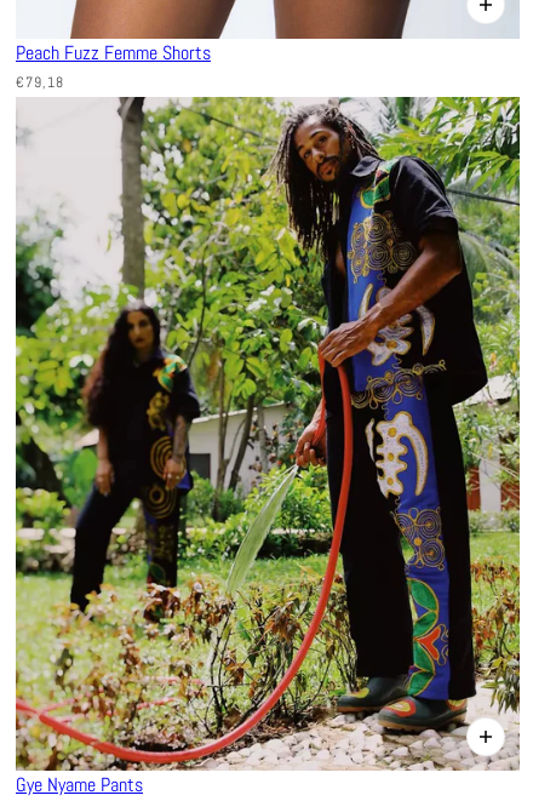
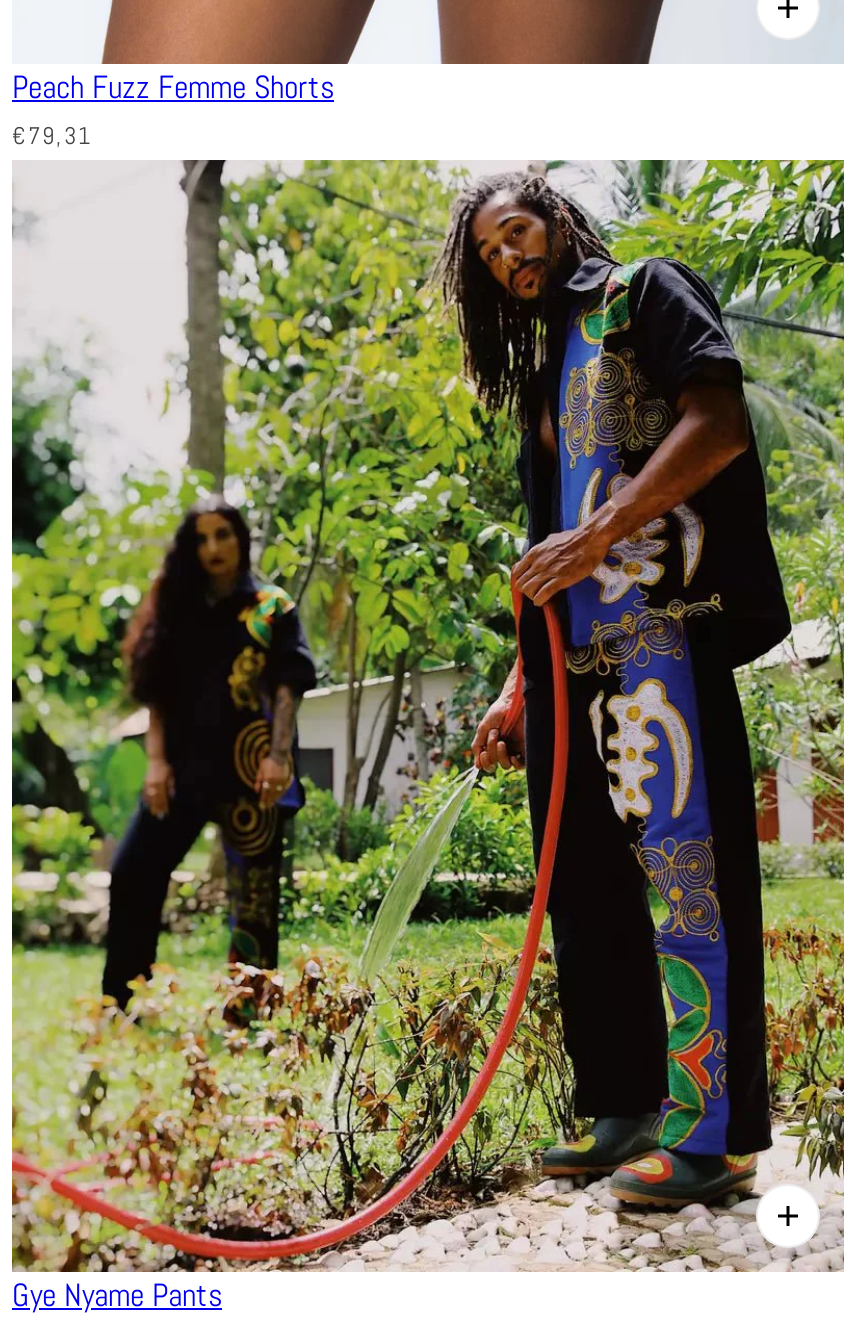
- €79,18
+ €79,31
